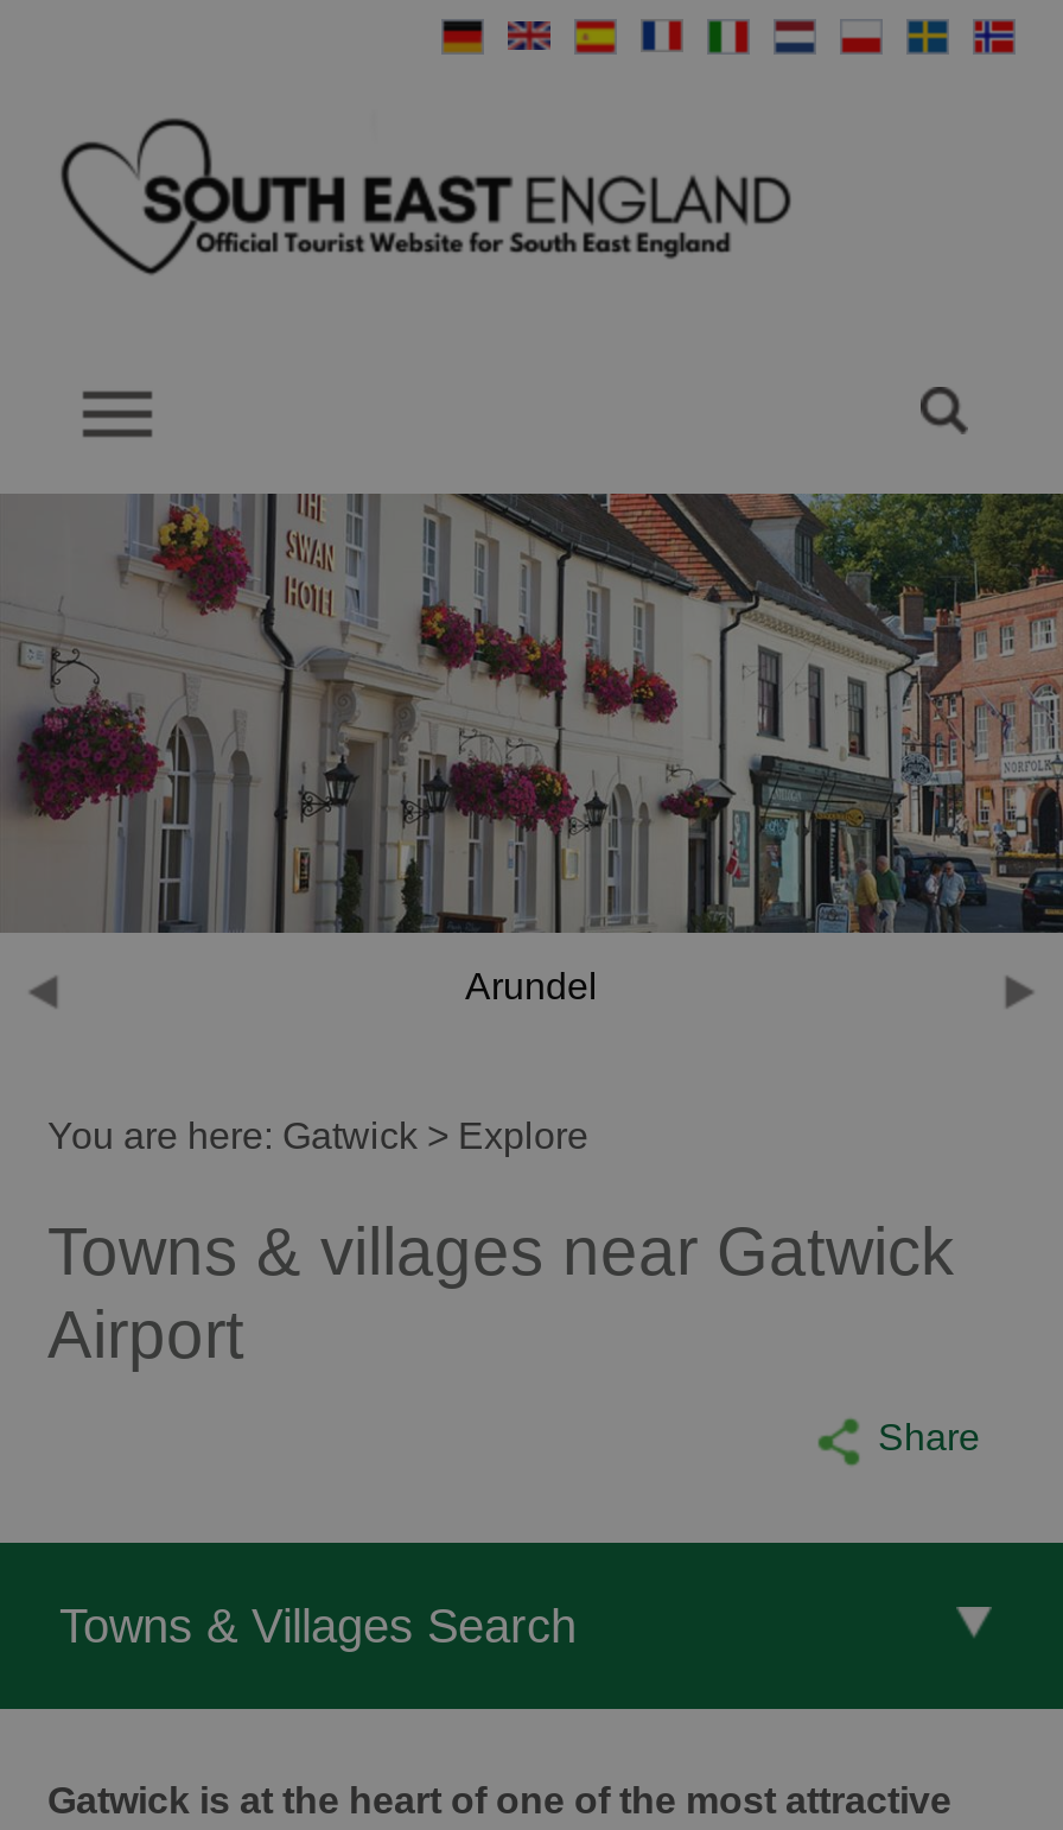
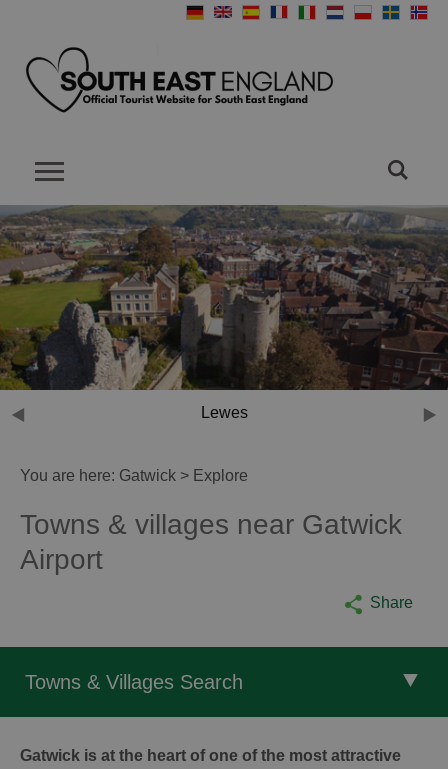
- [image]
- Arundel
+ [image]
+ Lewes
